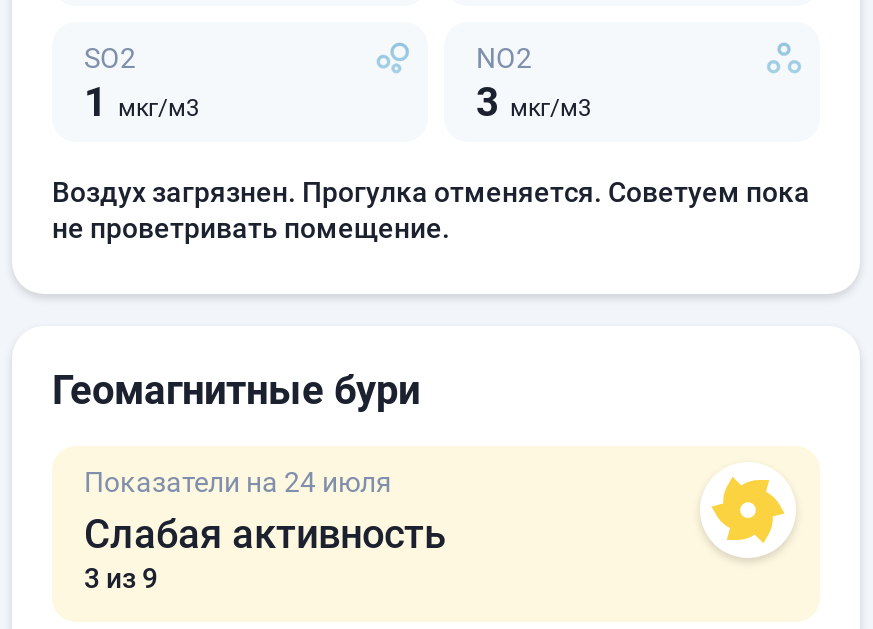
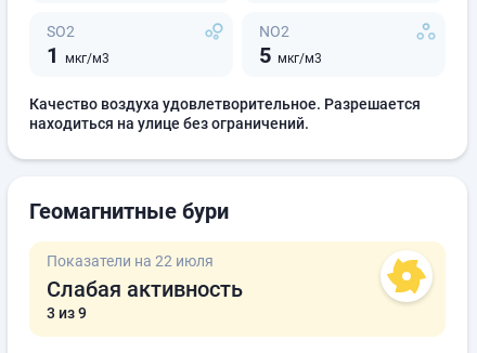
- 3 мкг/м3
+ 5 мкг/м3

- Воздух загрязнен. Прогулка отменяется. Советуем пока
- не проветривать помещение.
+ Качество воздуха удовлетворительное. Разрешается
+ находиться на улице без ограничений.

- Показатели на 24 июля
+ Показатели на 22 июля
